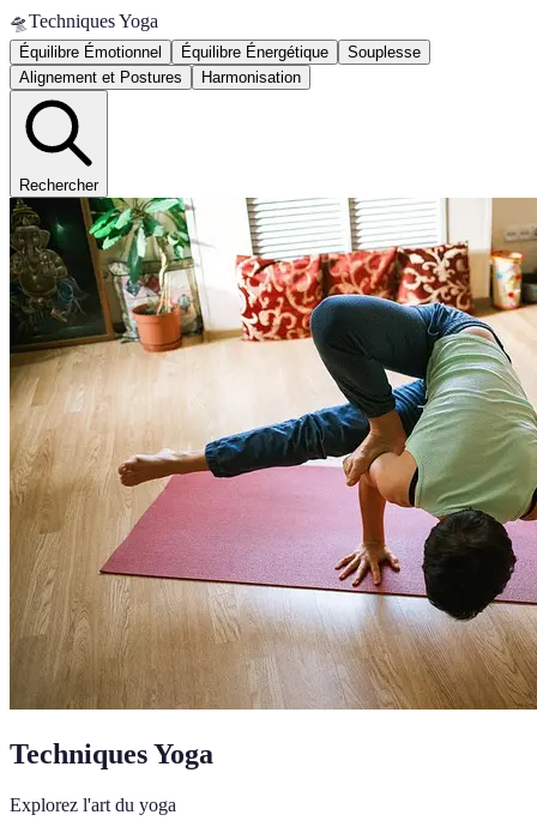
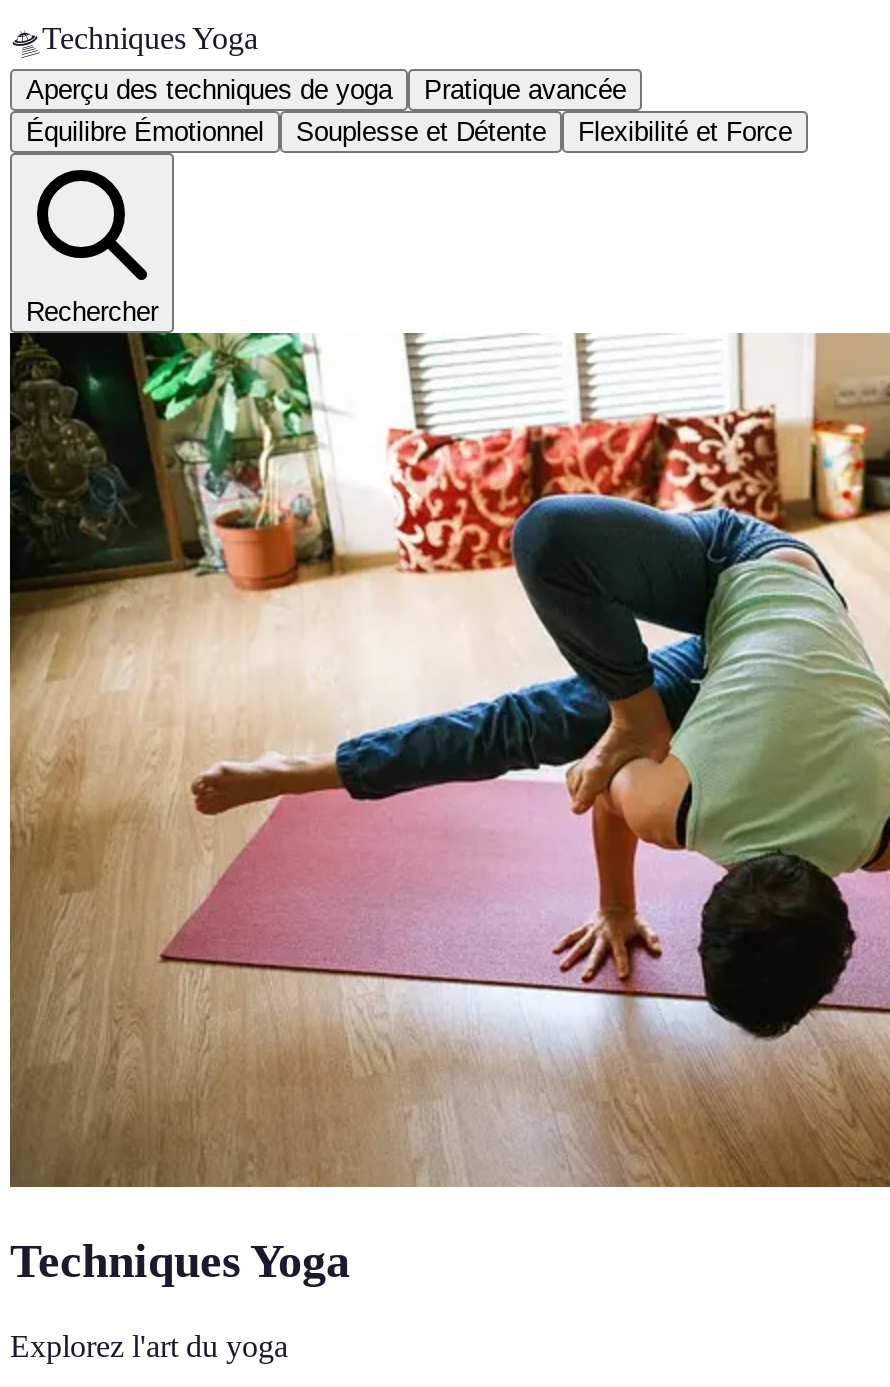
+ Aperçu des techniques de yoga
+ Pratique avancée

- Équilibre Énergétique
- Souplesse
- Alignement et Postures
- Harmonisation
+ Souplesse et Détente
+ Flexibilité et Force

moved down: Équilibre Émotionnel
